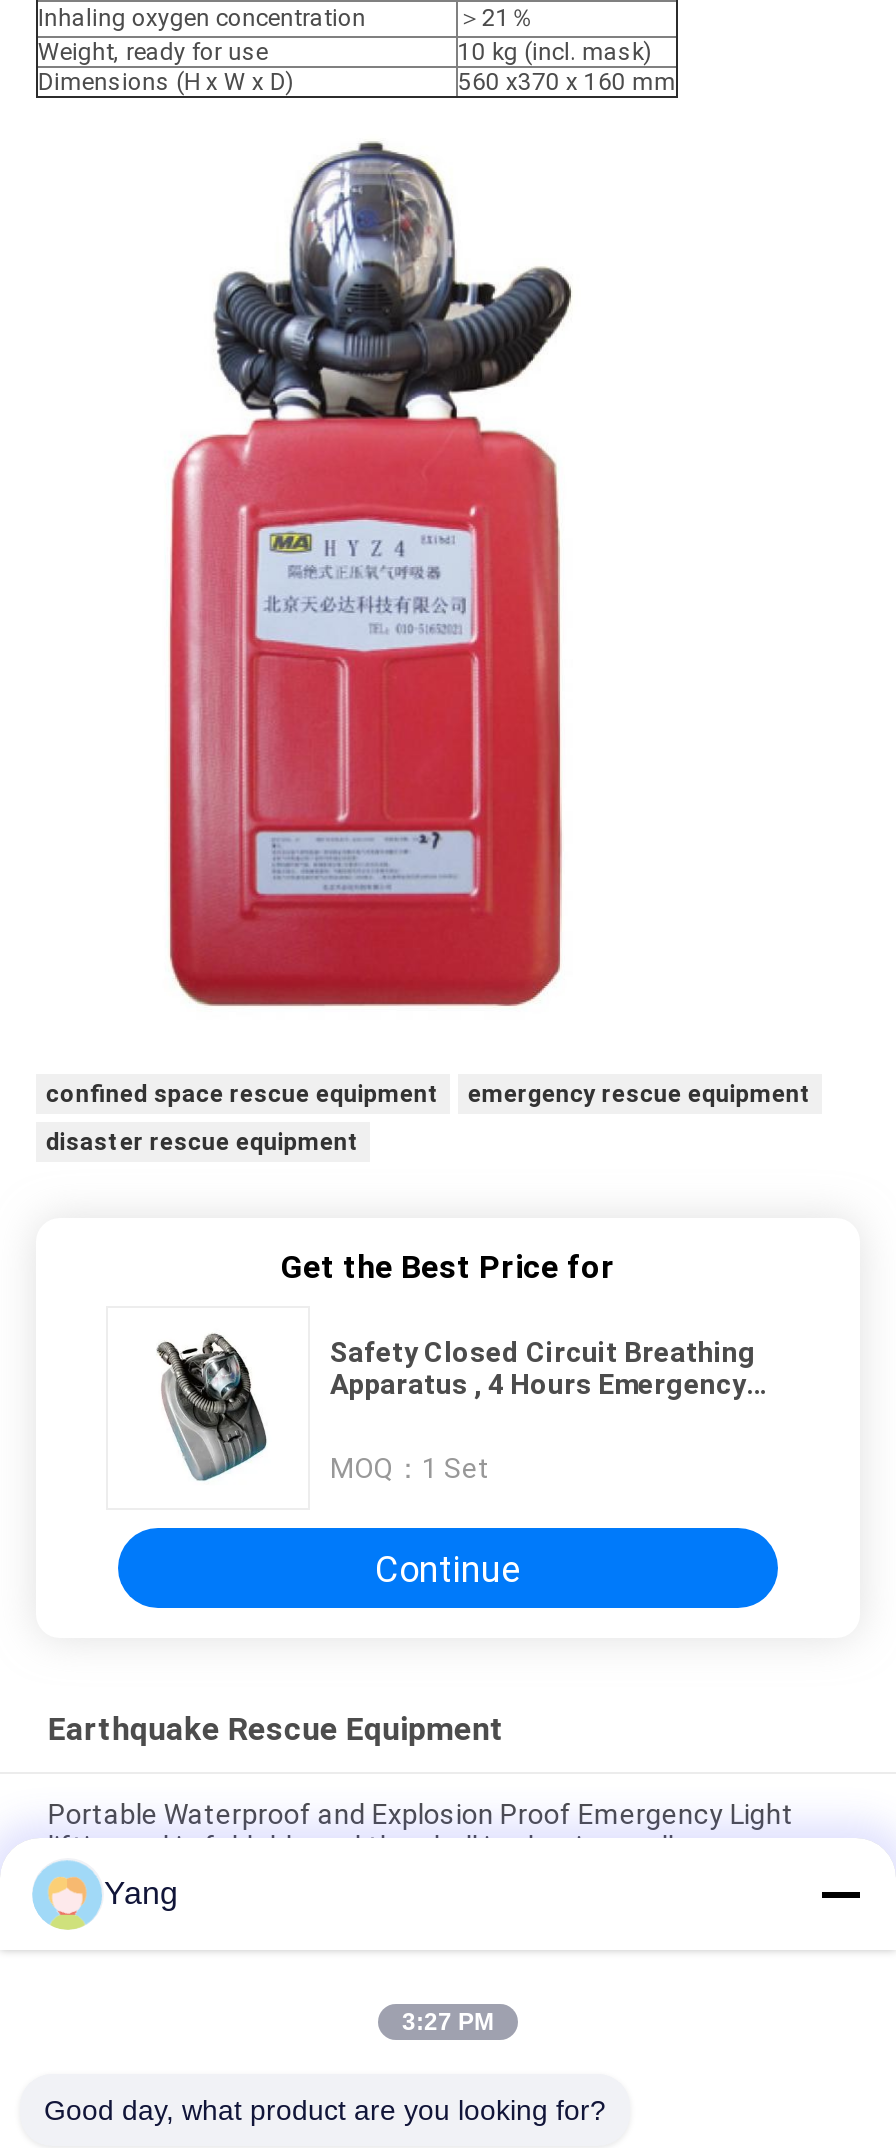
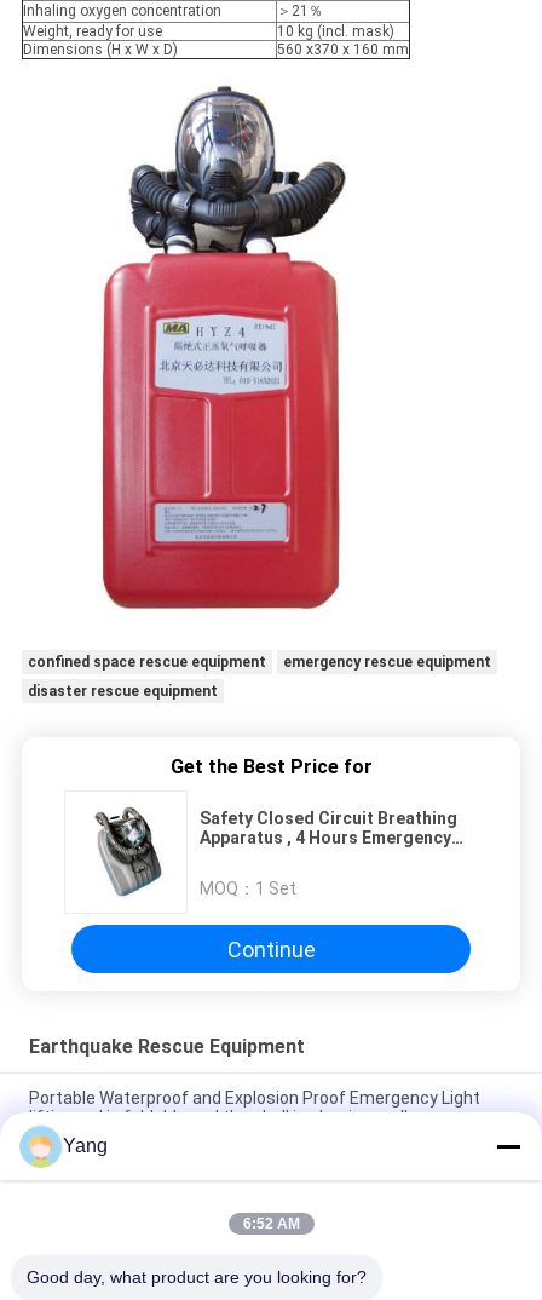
- 3:27 PM
+ 6:52 AM
